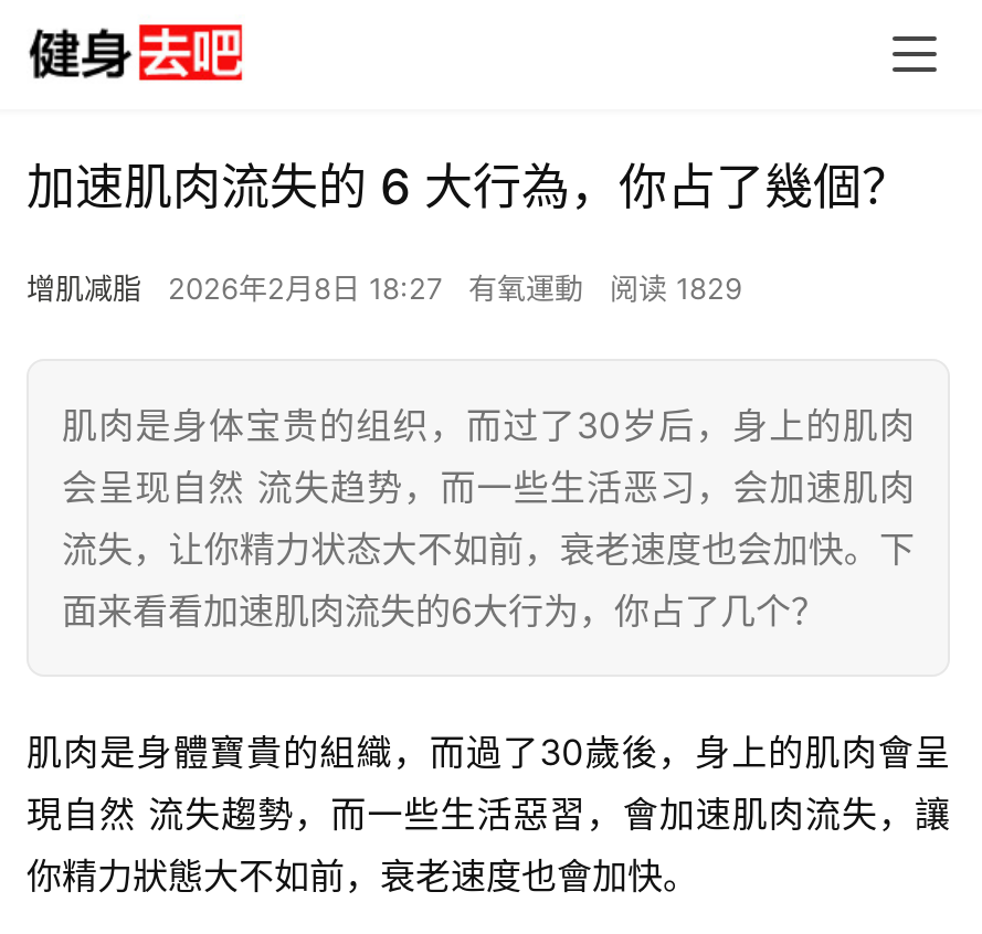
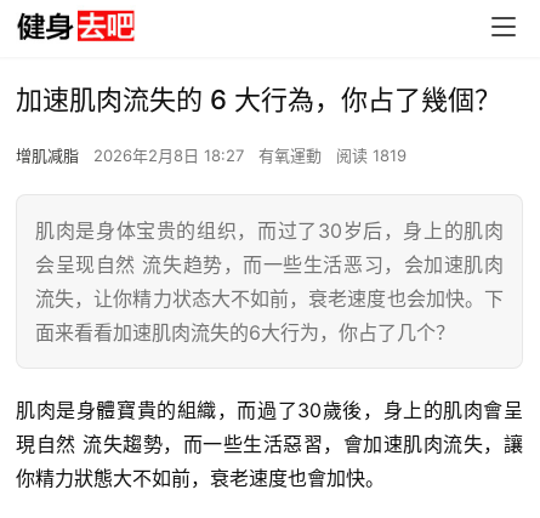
- 增肌减脂 2026年2月8日 18:27 有氧運動 阅读 1829
+ 增肌减脂 2026年2月8日 18:27 有氧運動 阅读 1819
